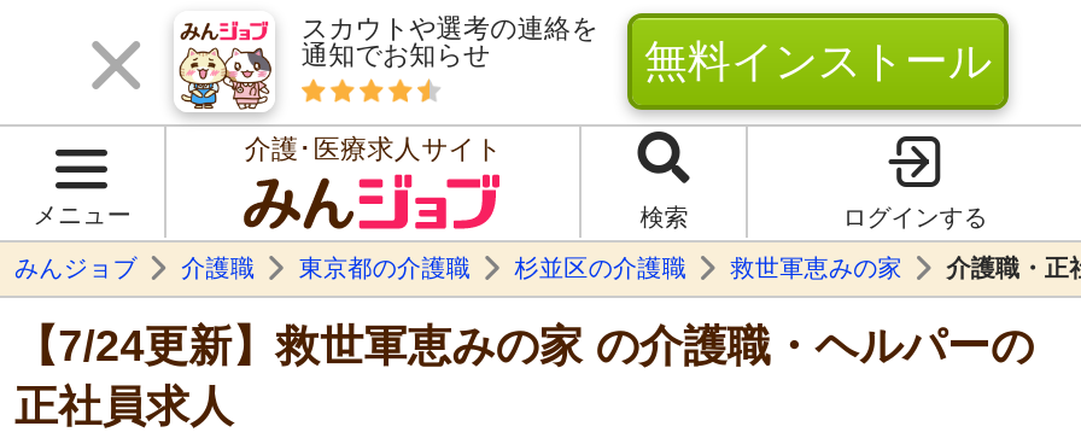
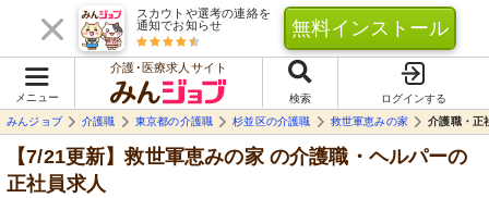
- 【7/24更新】救世軍恵みの家の介護職・ヘルパーの
+ 【7/21更新】救世軍恵みの家の介護職・ヘルパーの
